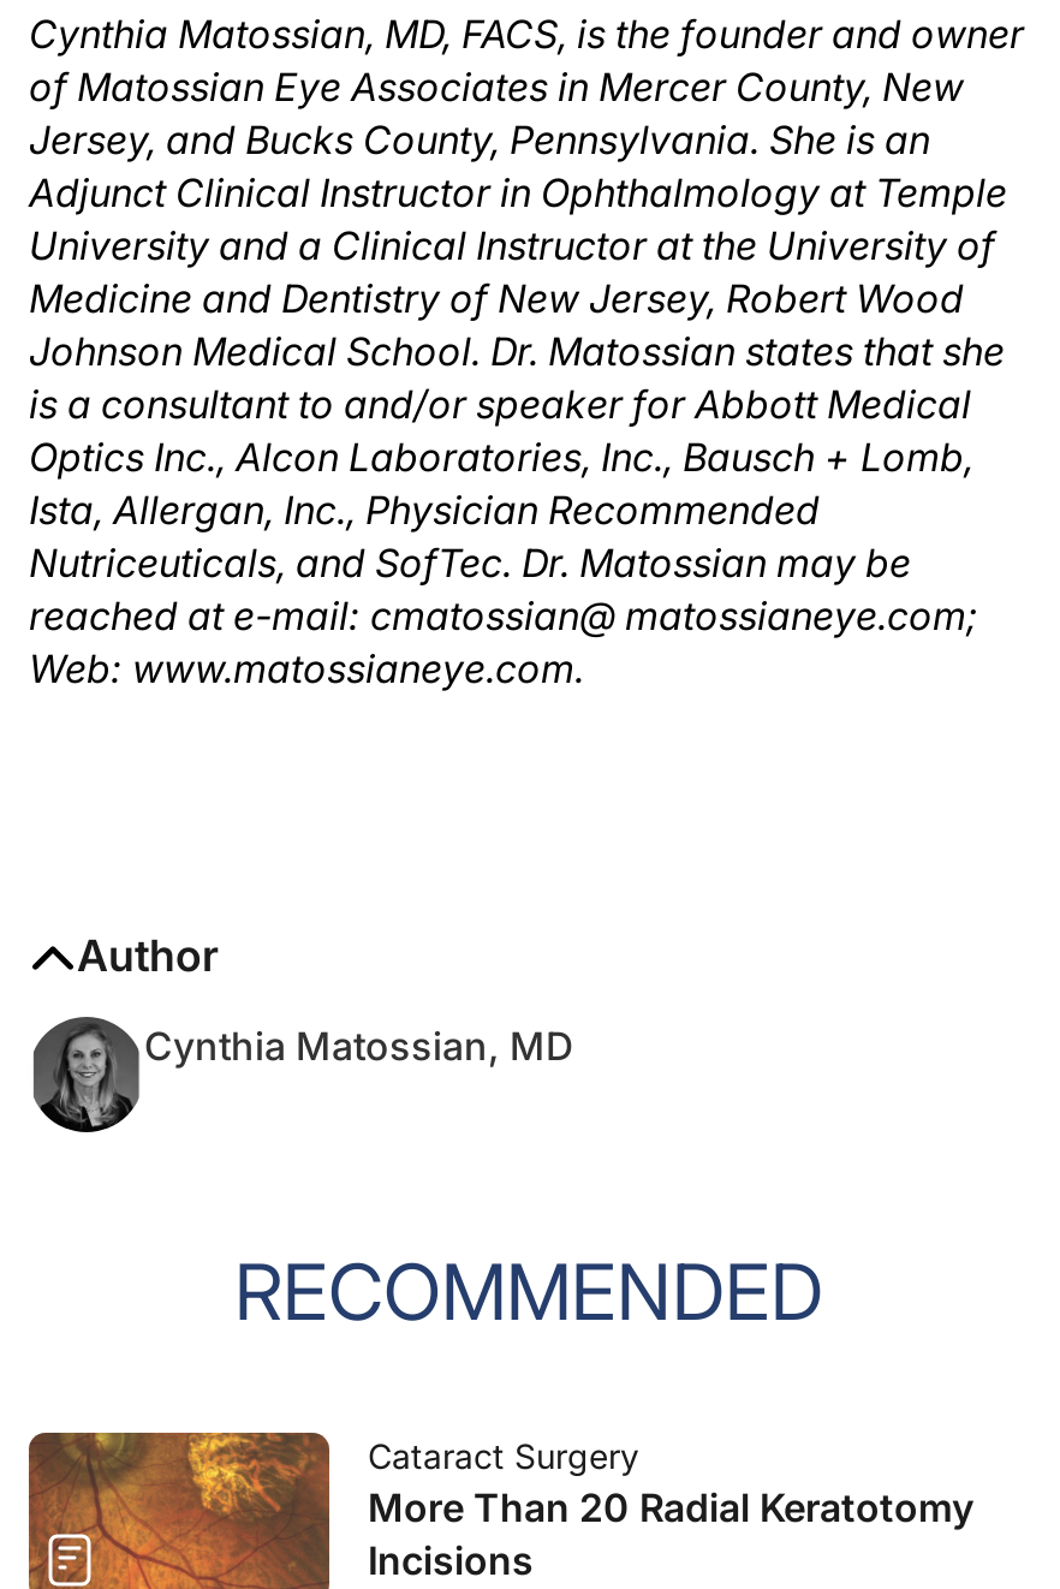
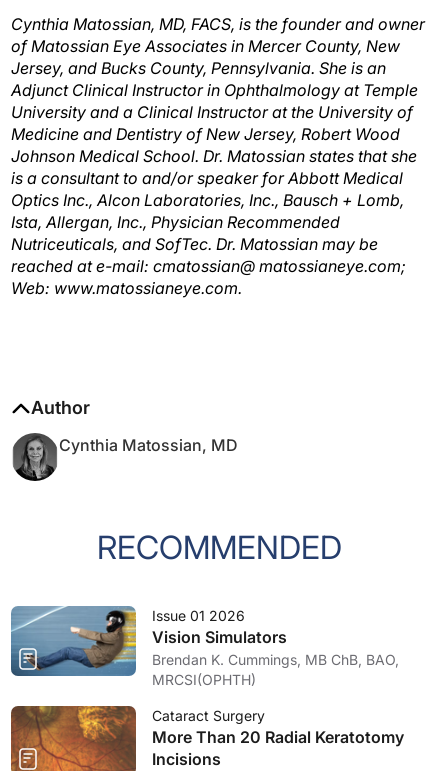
+ [image]
+ Issue 01 2026
+ Vision Simulators
+ Brendan K. Cummings, MB ChB, BAO,
+ MRCSI(OPHTH)
